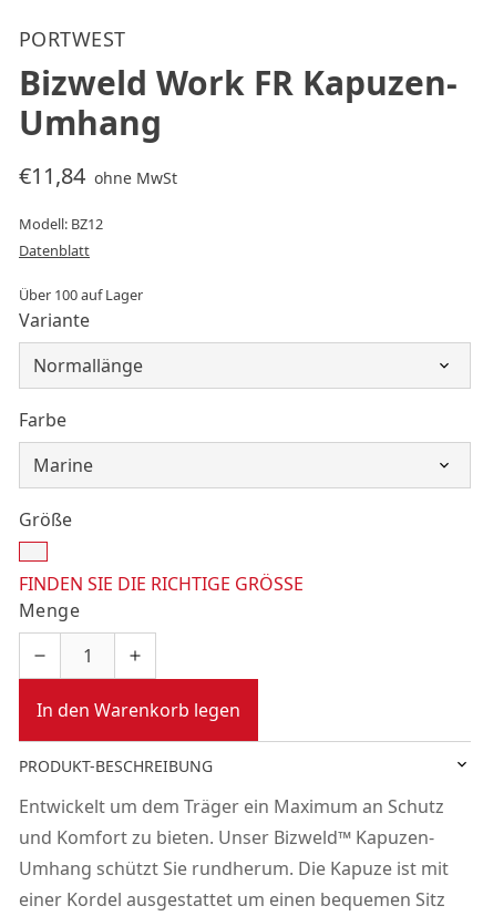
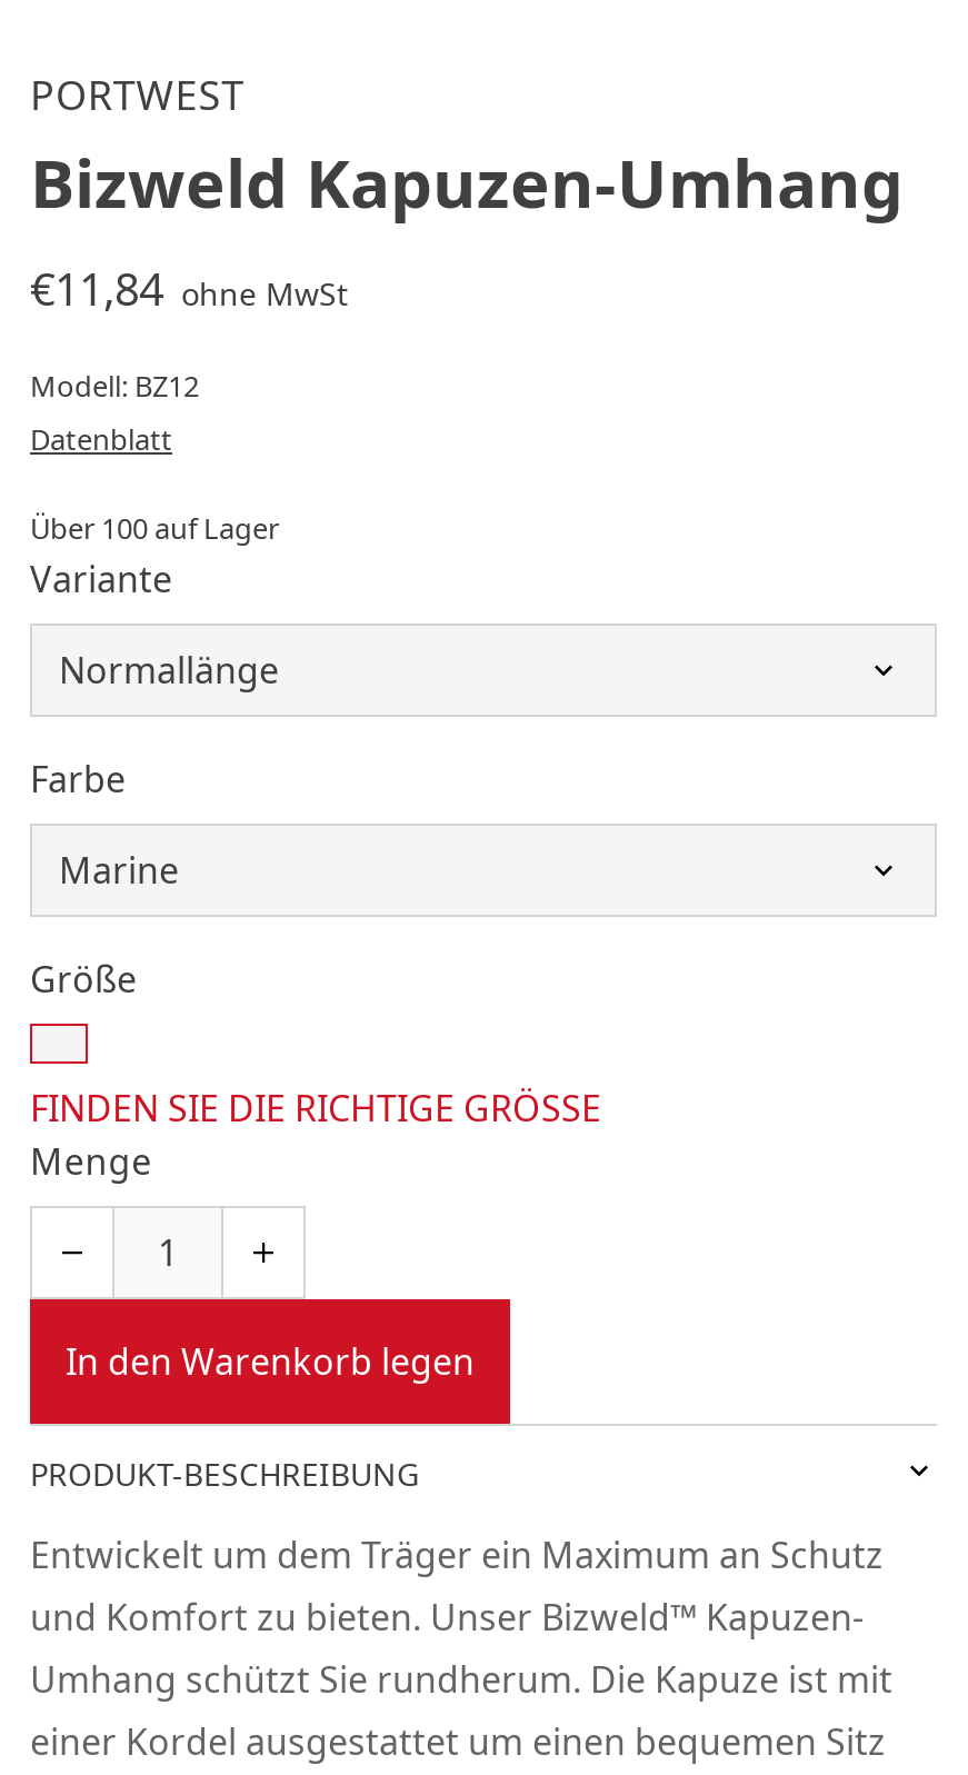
- Bizweld Work FR Kapuzen-
- Umhang
+ Bizweld Kapuzen-Umhang
